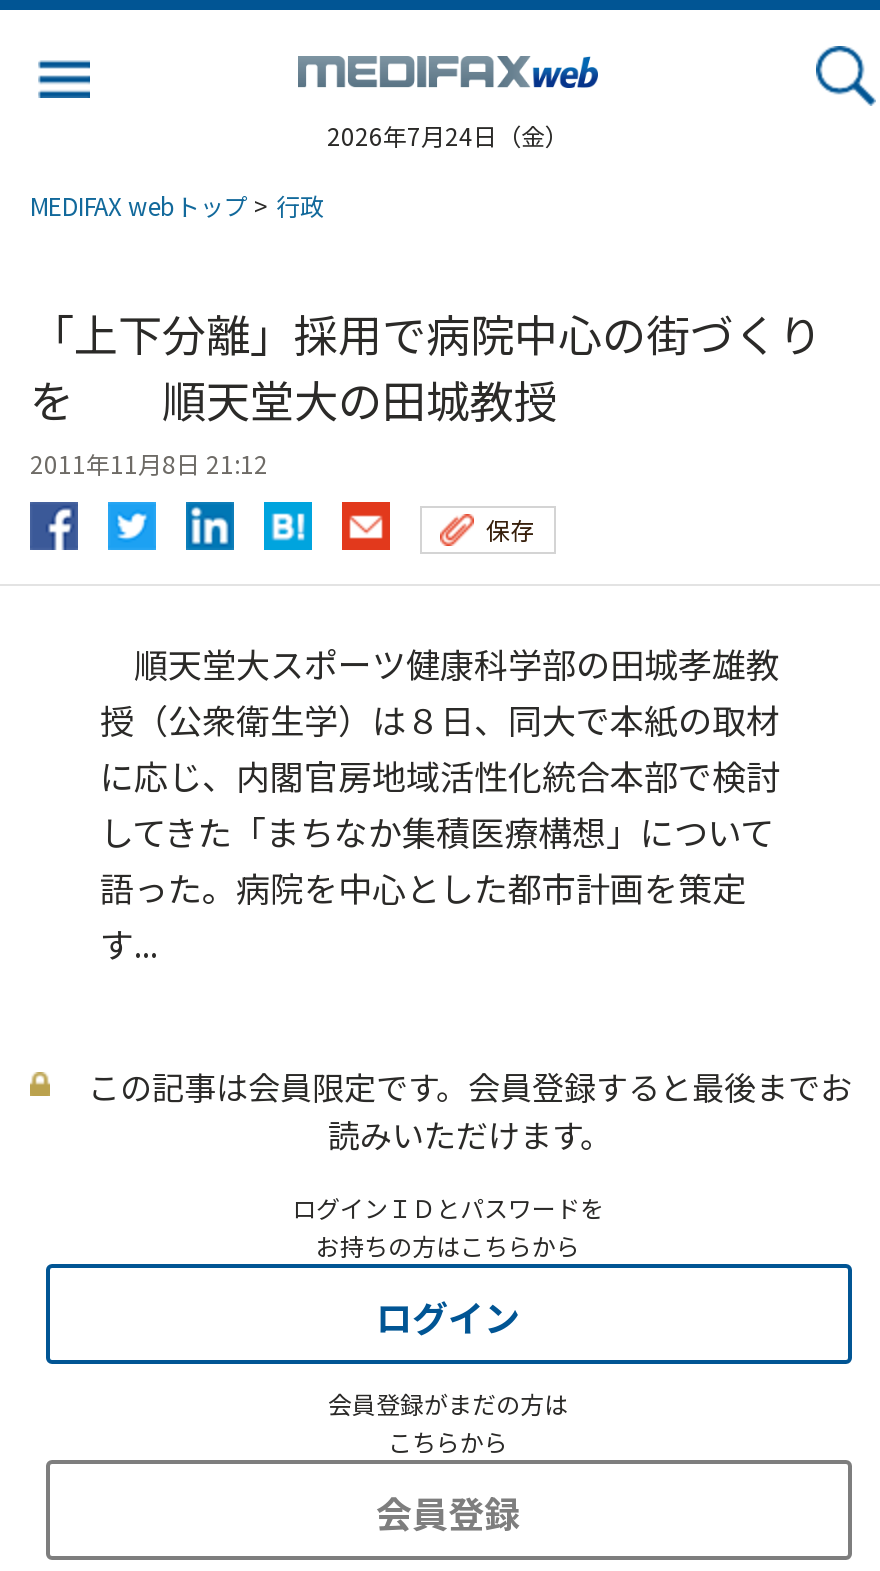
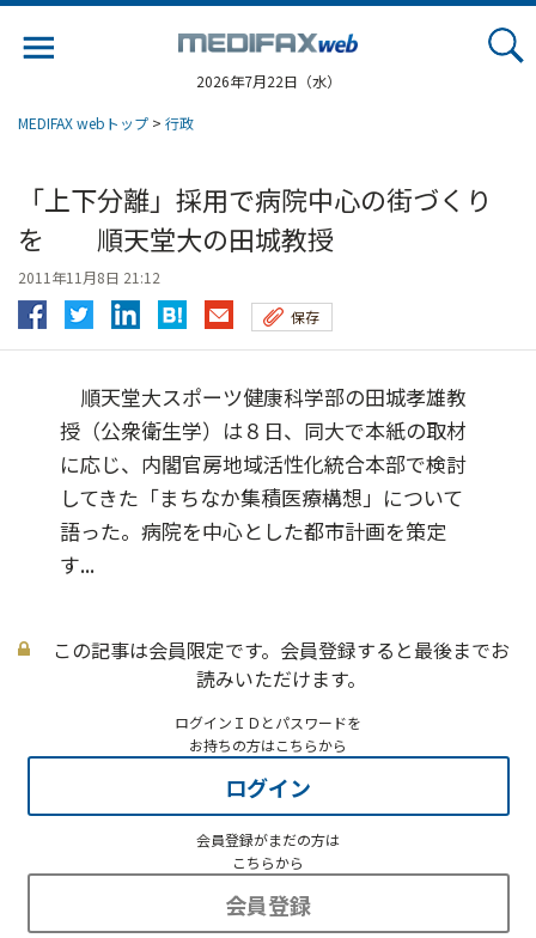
- 2026年7月24日（金）
+ 2026年7月22日（水）
